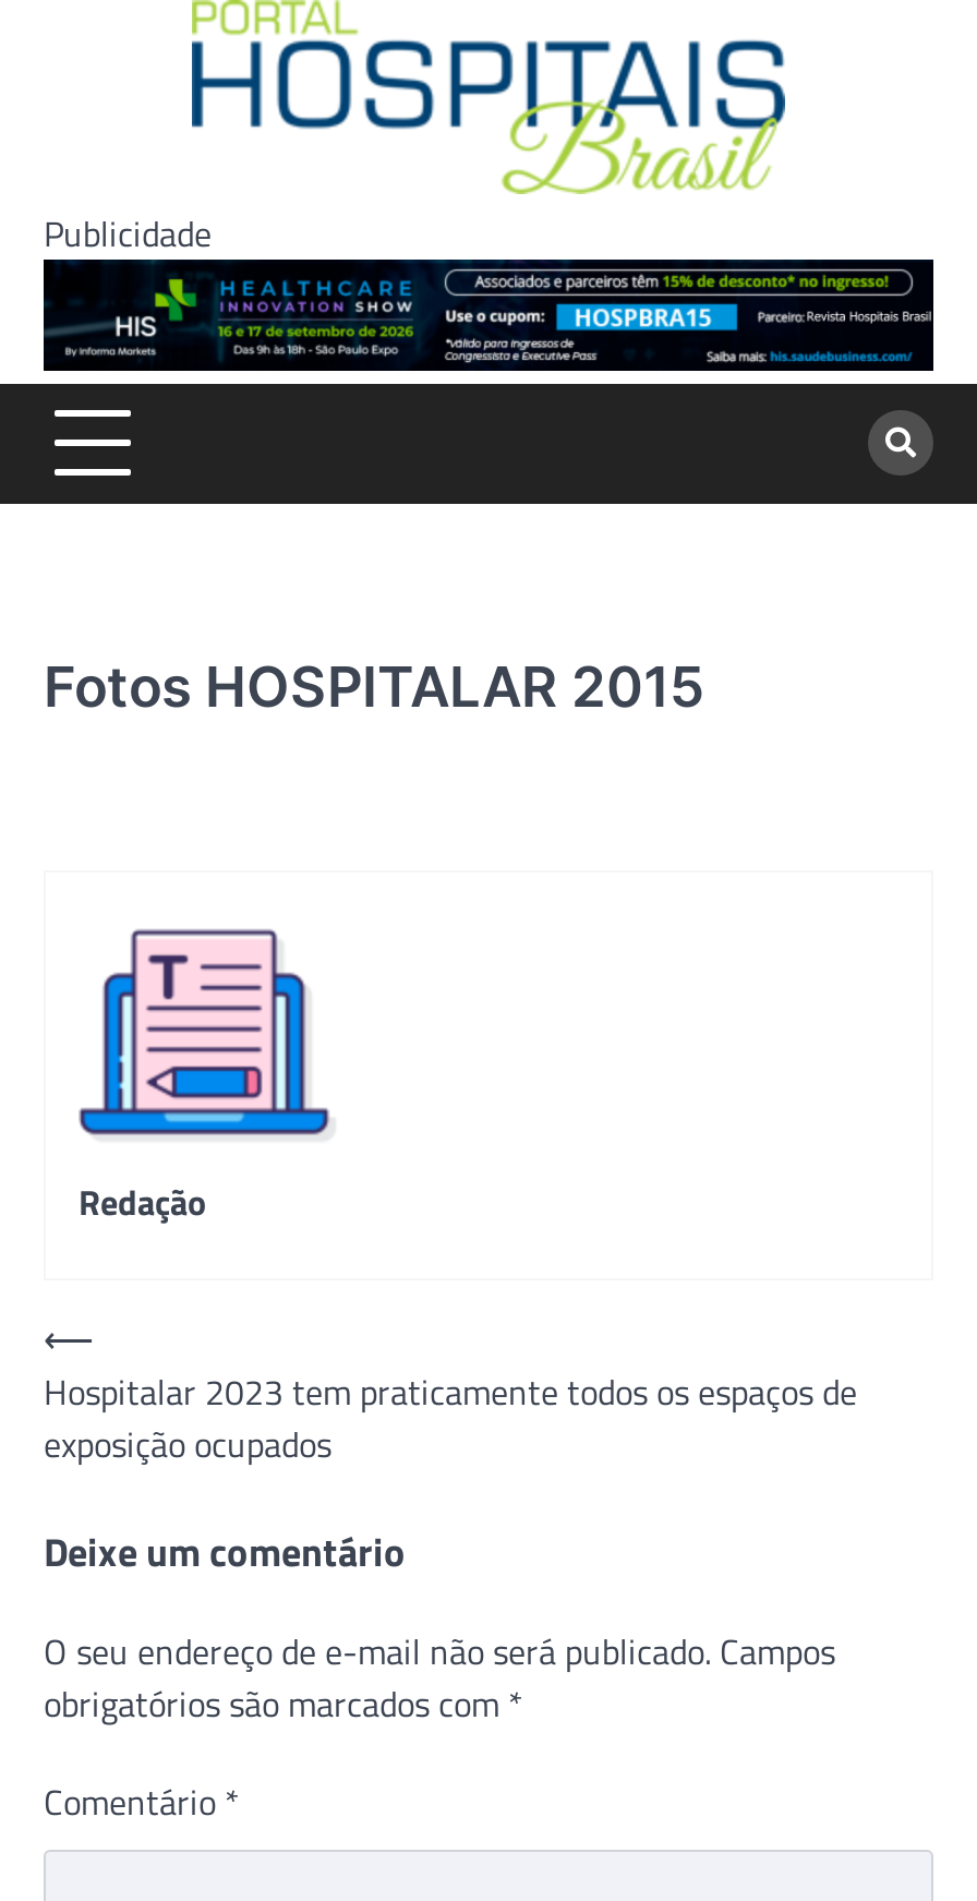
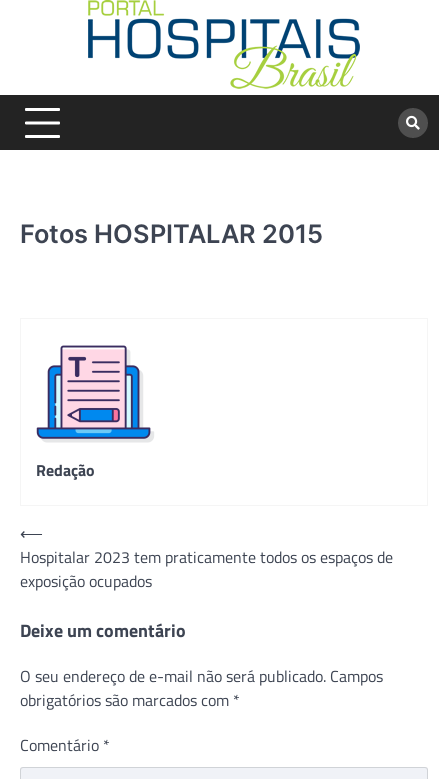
- Publicidade
